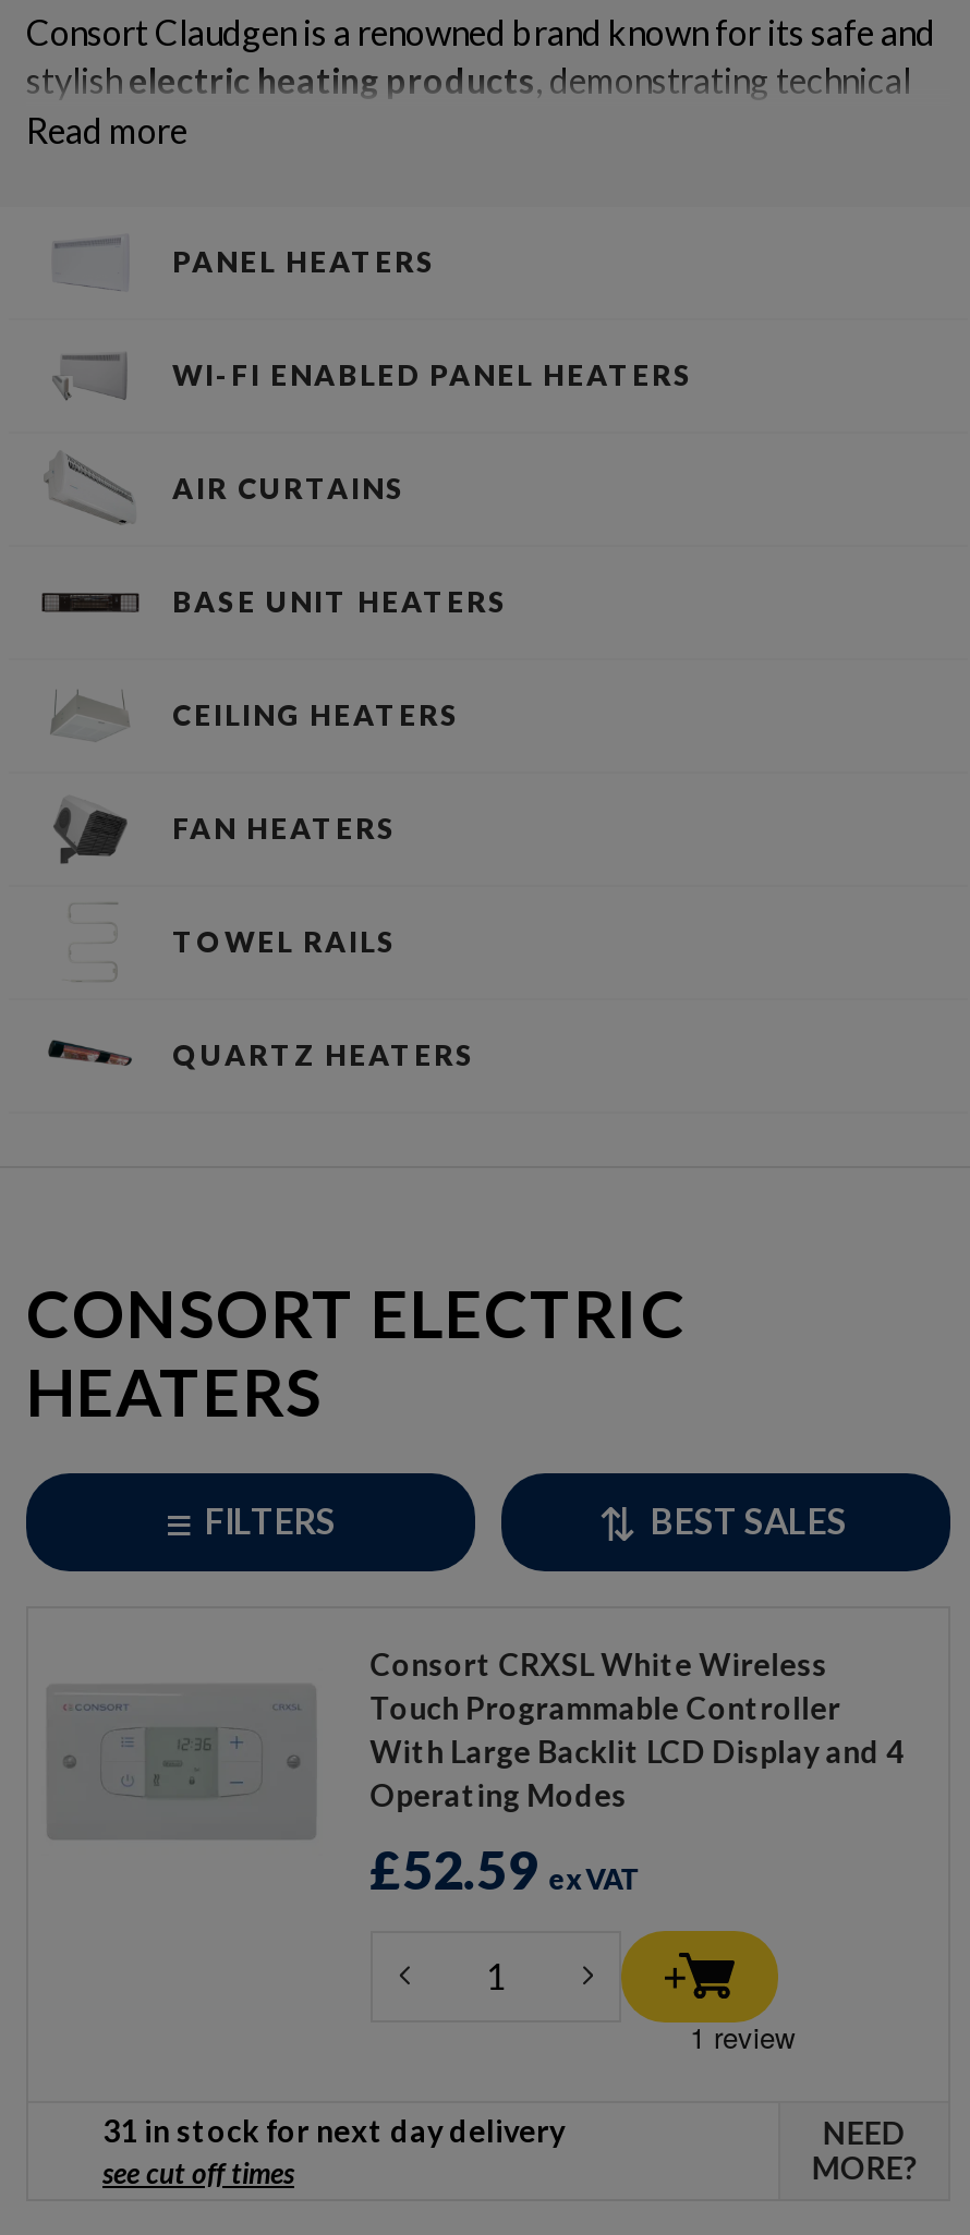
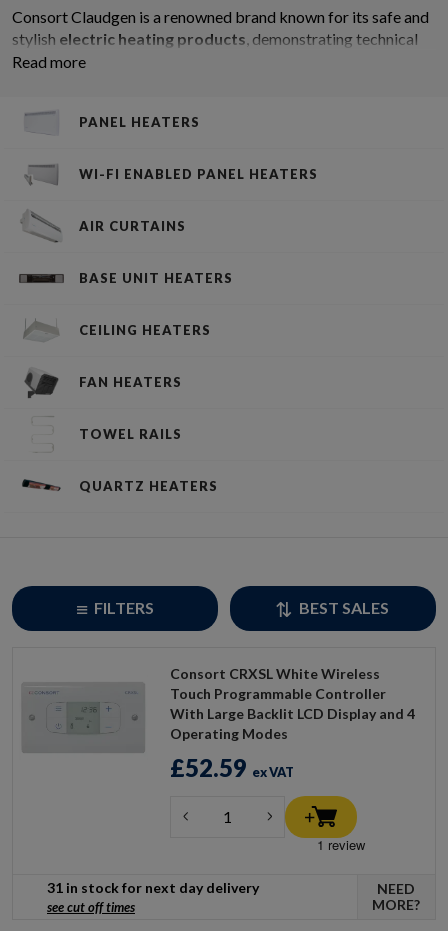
- CONSORT ELECTRIC
- HEATERS
